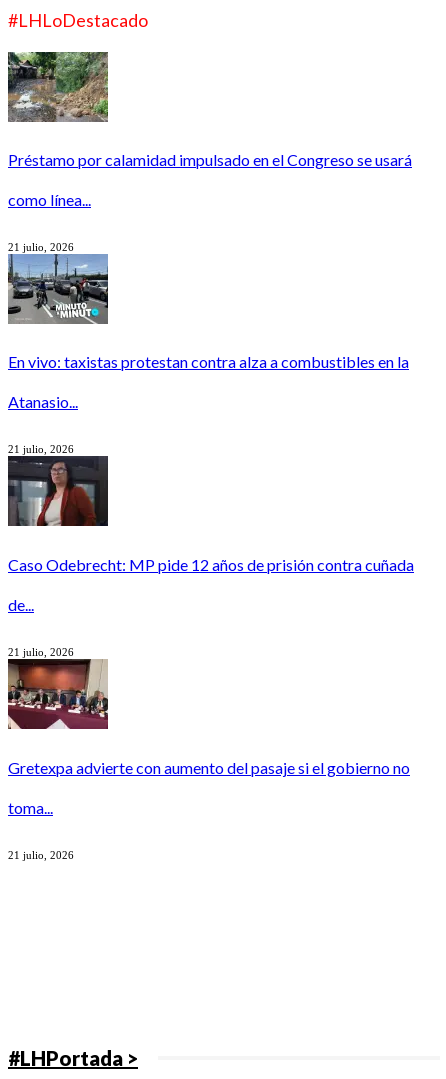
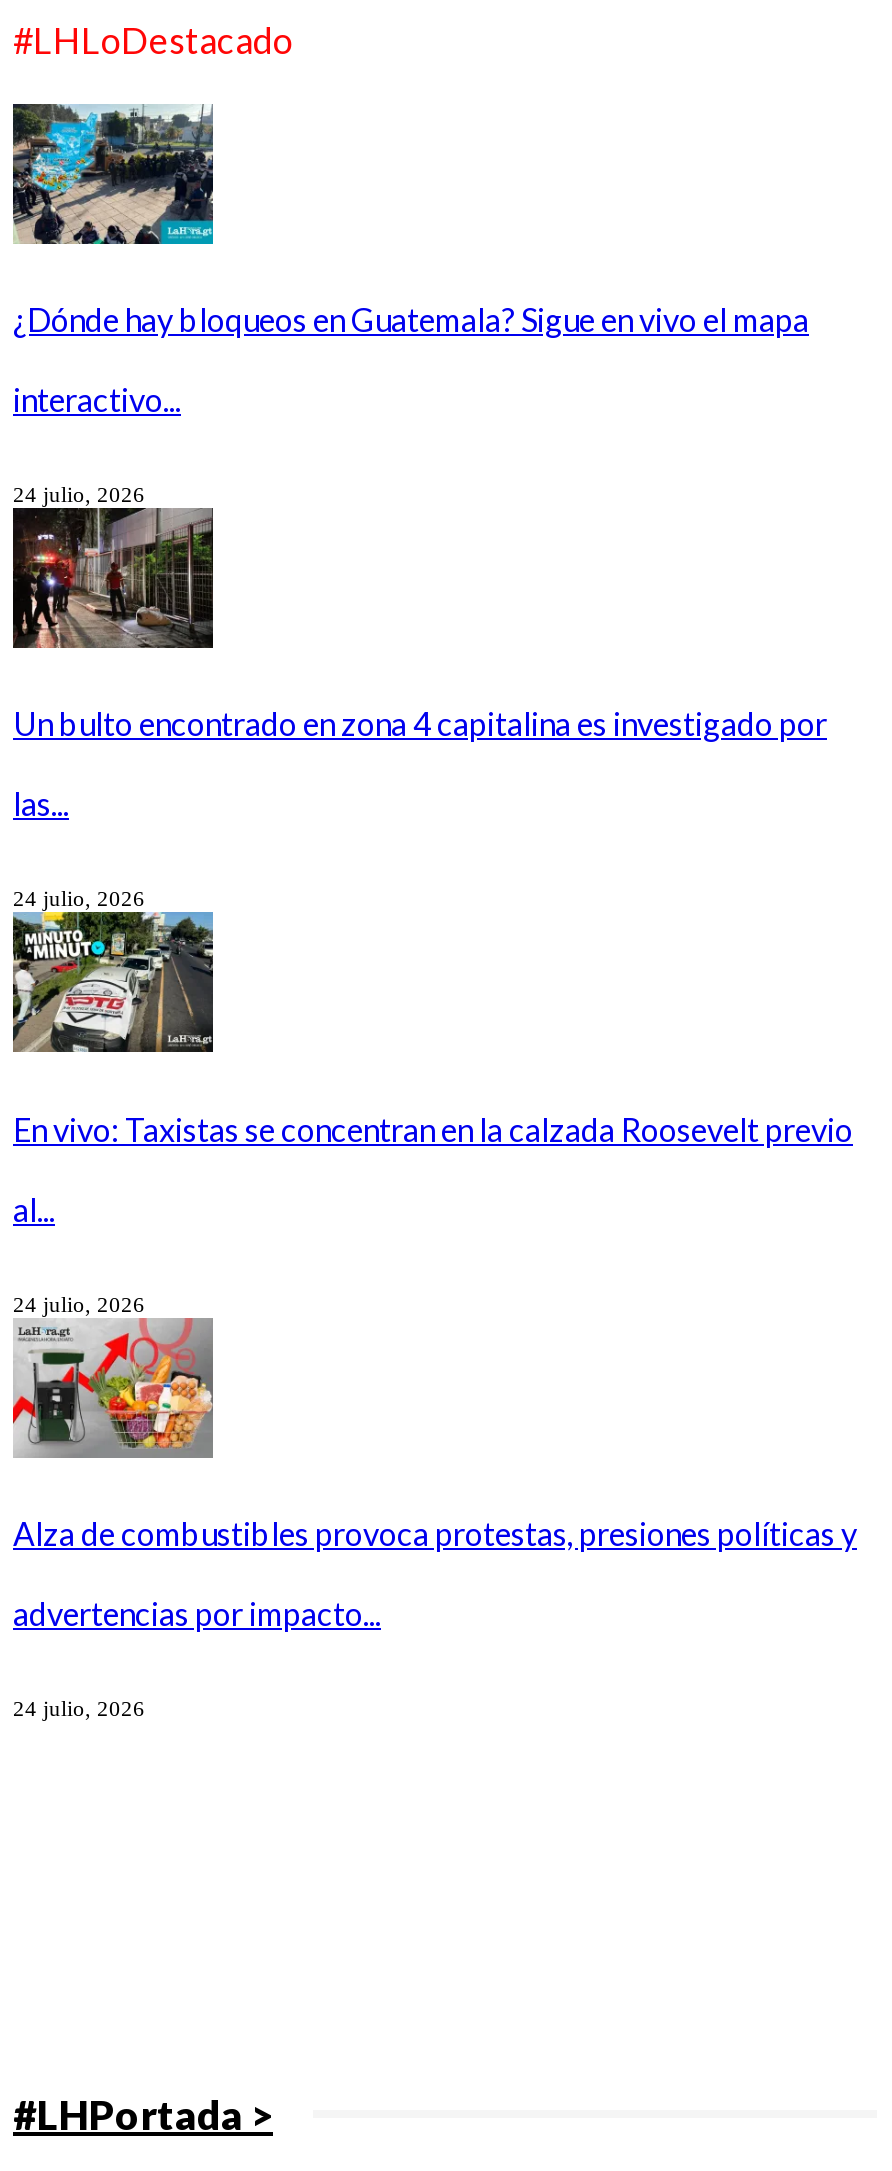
- [image]
- Préstamo por calamidad impulsado en el Congreso se usará
+ [image]
+ ¿Dónde hay bloqueos en Guatemala? Sigue en vivo el mapa

- como línea...
+ interactivo...

- 21 julio, 2026
+ 24 julio, 2026

- [image]
- En vivo: taxistas protestan contra alza a combustibles en la
+ [image]
+ Un bulto encontrado en zona 4 capitalina es investigado por

- Atanasio...
+ las...

- [image]
- 21 julio, 2026
+ [image]
+ 24 julio, 2026

- Caso Odebrecht: MP pide 12 años de prisión contra cuñada
+ En vivo: Taxistas se concentran en la calzada Roosevelt previo

- de...
+ al...

- 21 julio, 2026
+ 24 julio, 2026

- [image]
- Gretexpa advierte con aumento del pasaje si el gobierno no
+ [image]
+ Alza de combustibles provoca protestas, presiones políticas y

- toma...
+ advertencias por impacto...

- 21 julio, 2026
+ 24 julio, 2026
